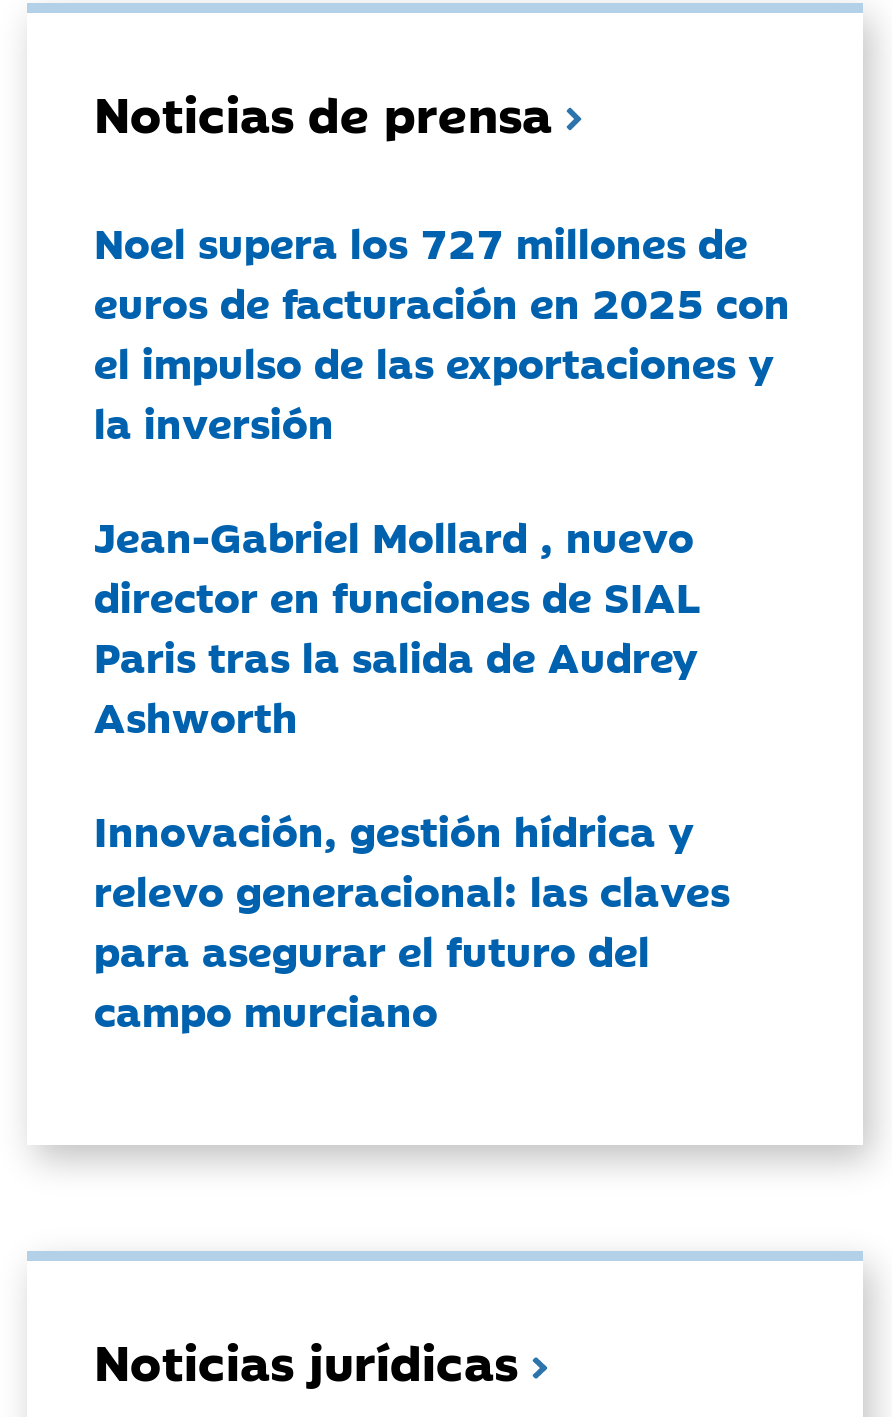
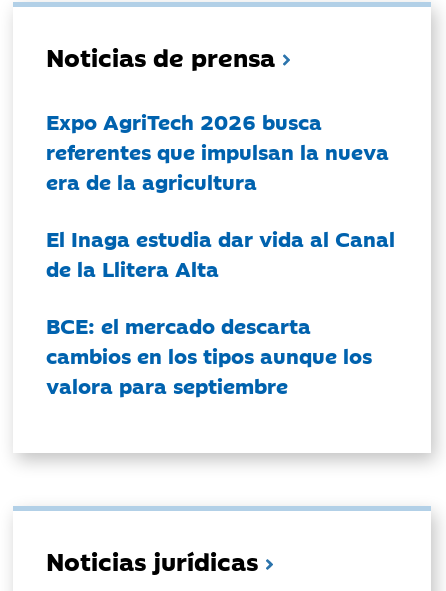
- Noel supera los 727 millones de
- euros de facturación en 2025 con
- el impulso de las exportaciones y
- la inversión
+ Expo AgriTech 2026 busca
+ referentes que impulsan la nueva
+ era de la agricultura

- Jean-Gabriel Mollard , nuevo
- director en funciones de SIAL
- Paris tras la salida de Audrey
- Ashworth
+ El Inaga estudia dar vida al Canal
+ de la Llitera Alta

- Innovación, gestión hídrica y
- relevo generacional: las claves
- para asegurar el futuro del
- campo murciano
+ BCE: el mercado descarta
+ cambios en los tipos aunque los
+ valora para septiembre
